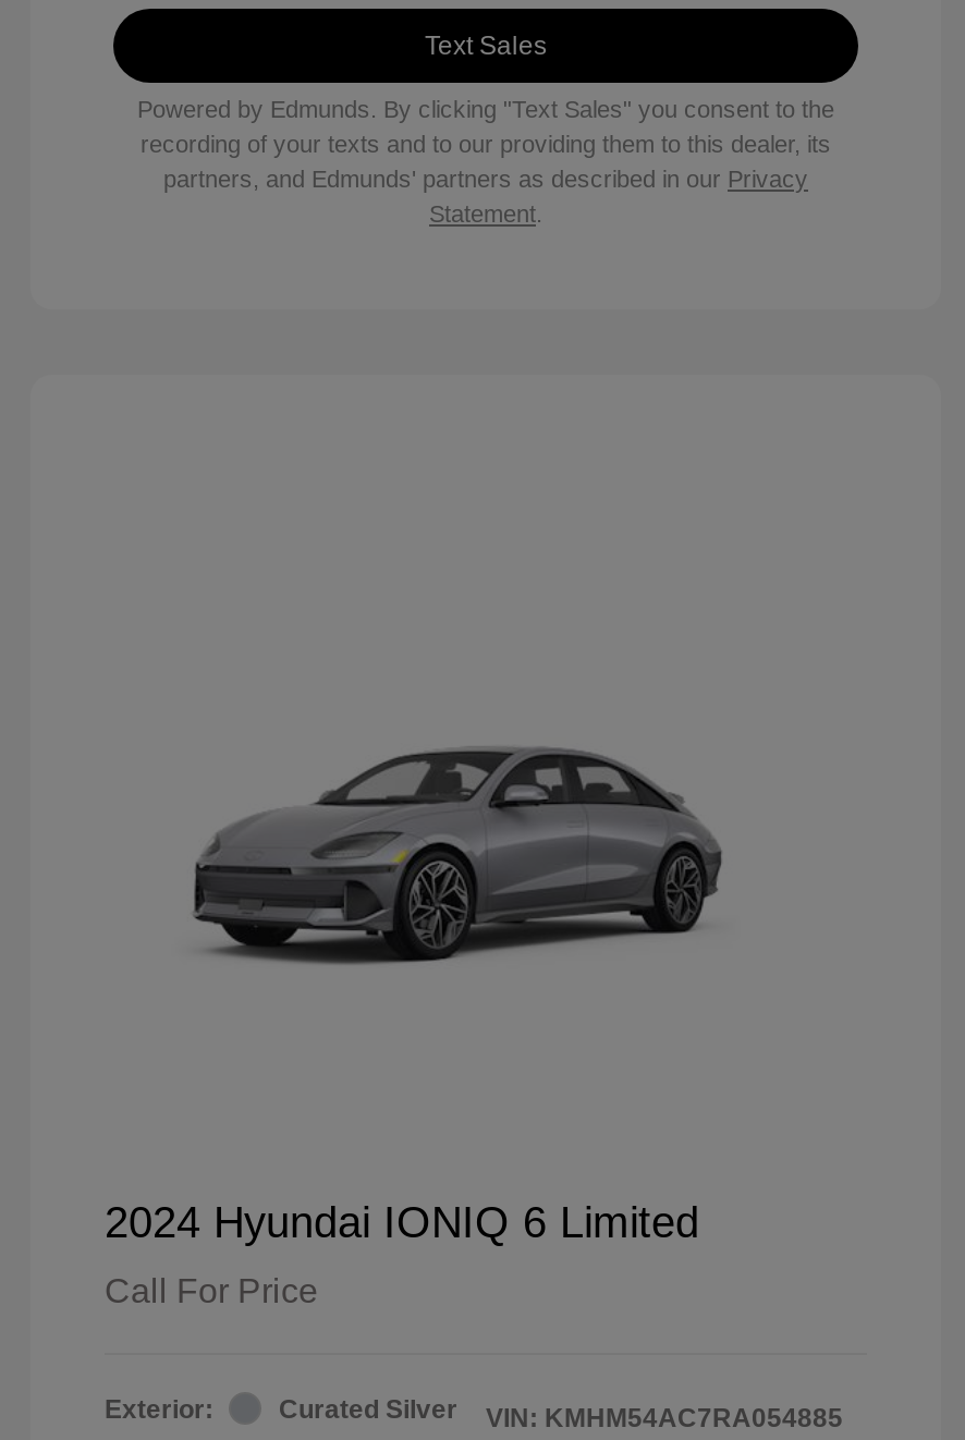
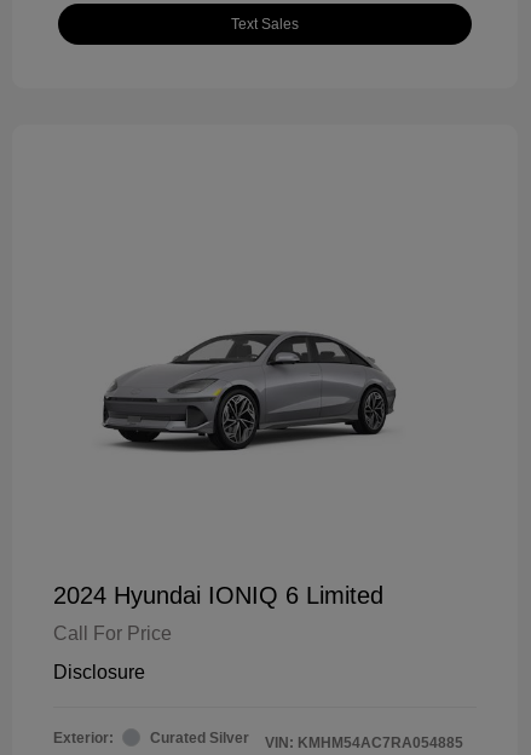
- Powered by Edmunds. By clicking "Text Sales" you consent to the
- recording of your texts and to our providing them to this dealer, its
- partners, and Edmunds' partners as described in our Privacy
- Statement.

moved up: 2024 Hyundai IONIQ 6 Limited | Call For Price

+ Disclosure
